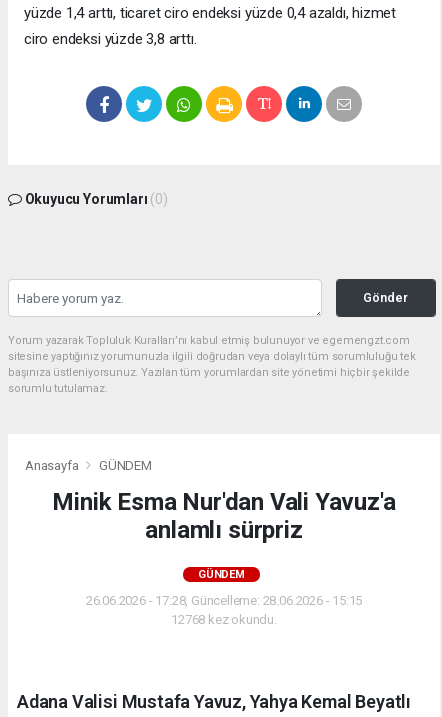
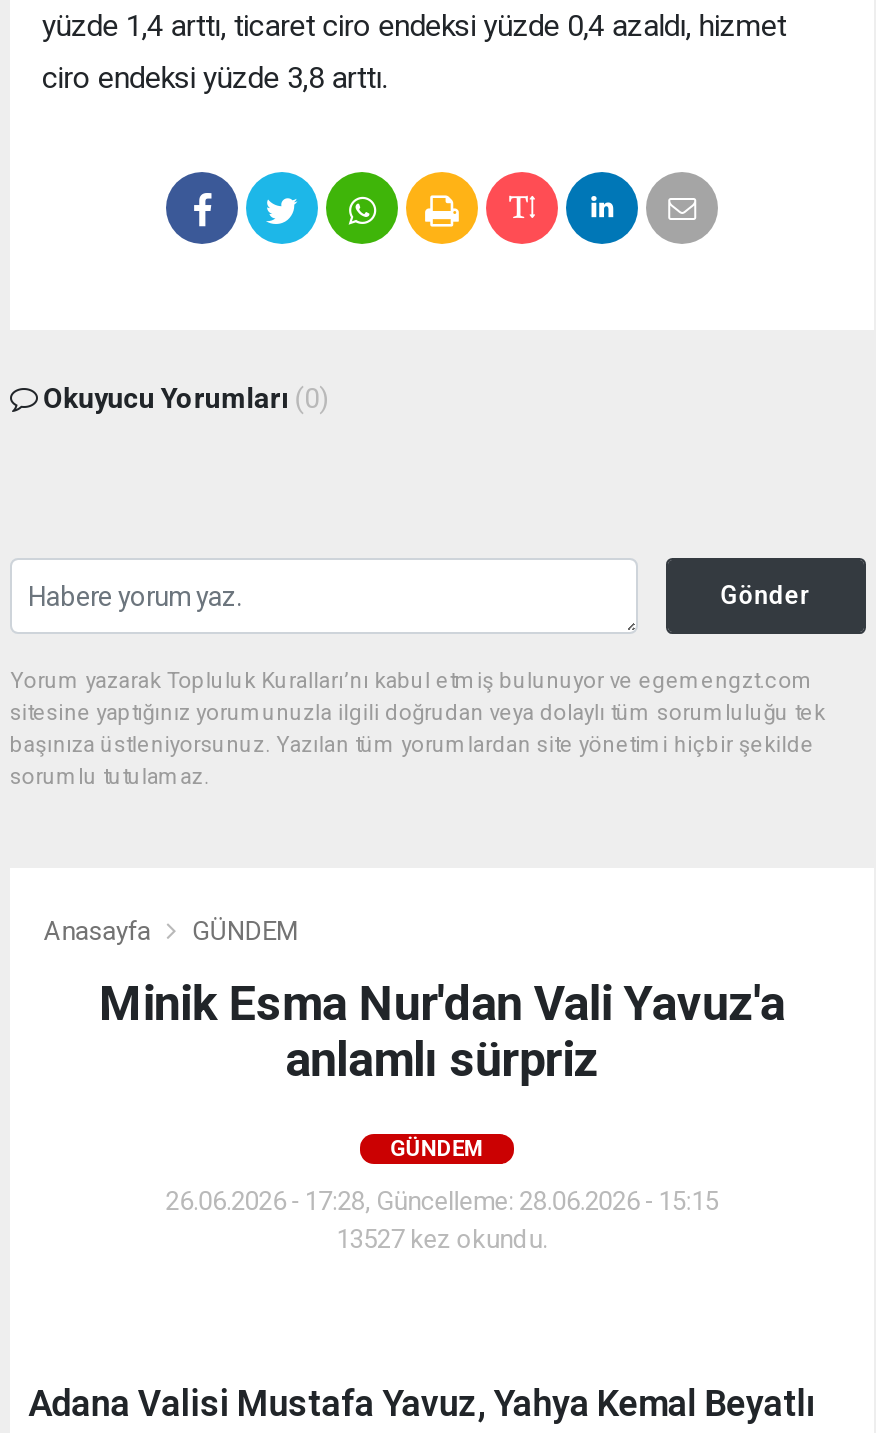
- 12768 kez okundu.
+ 13527 kez okundu.
